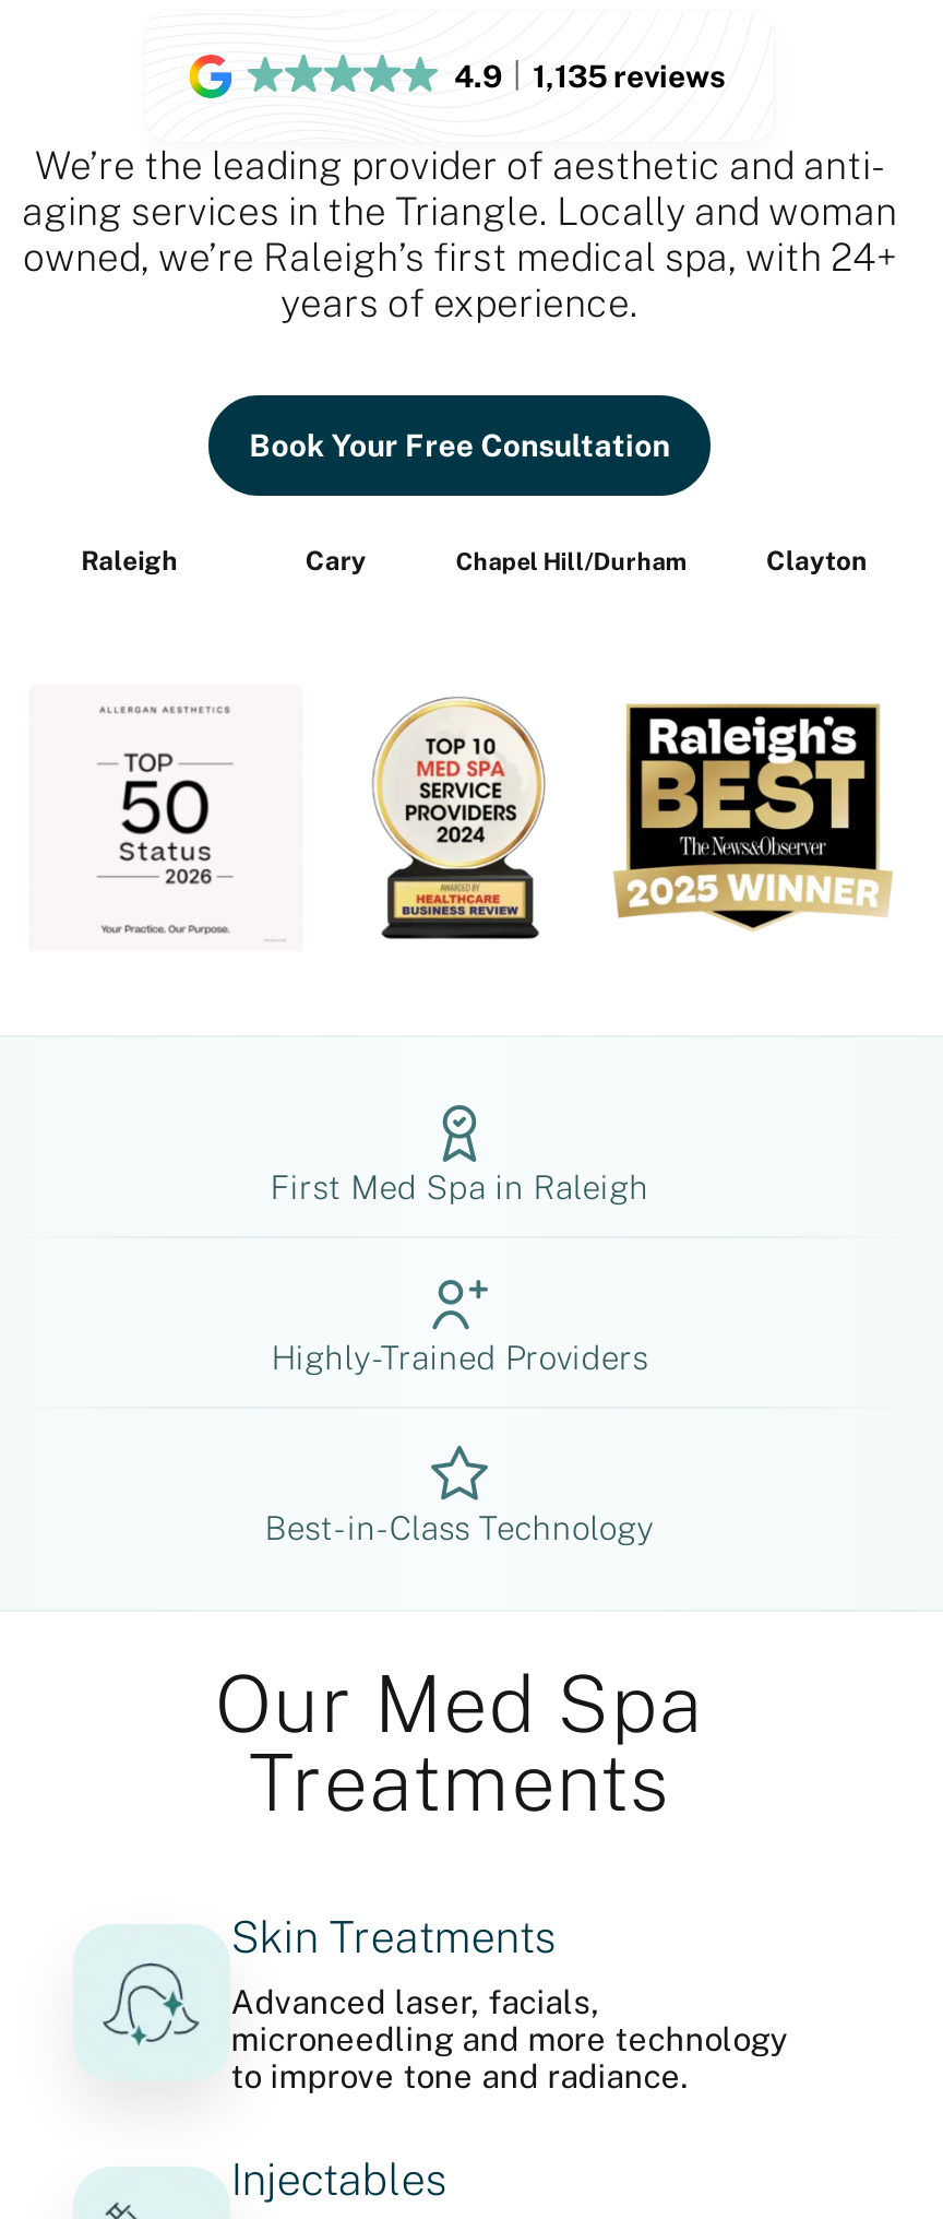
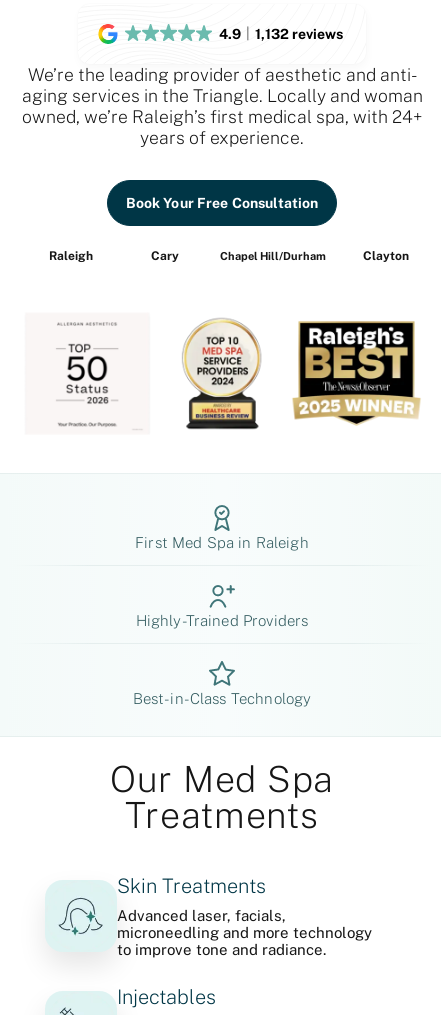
- 4.9 1,135 reviews
+ 4.9 1,132 reviews
